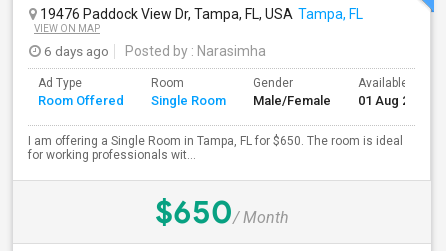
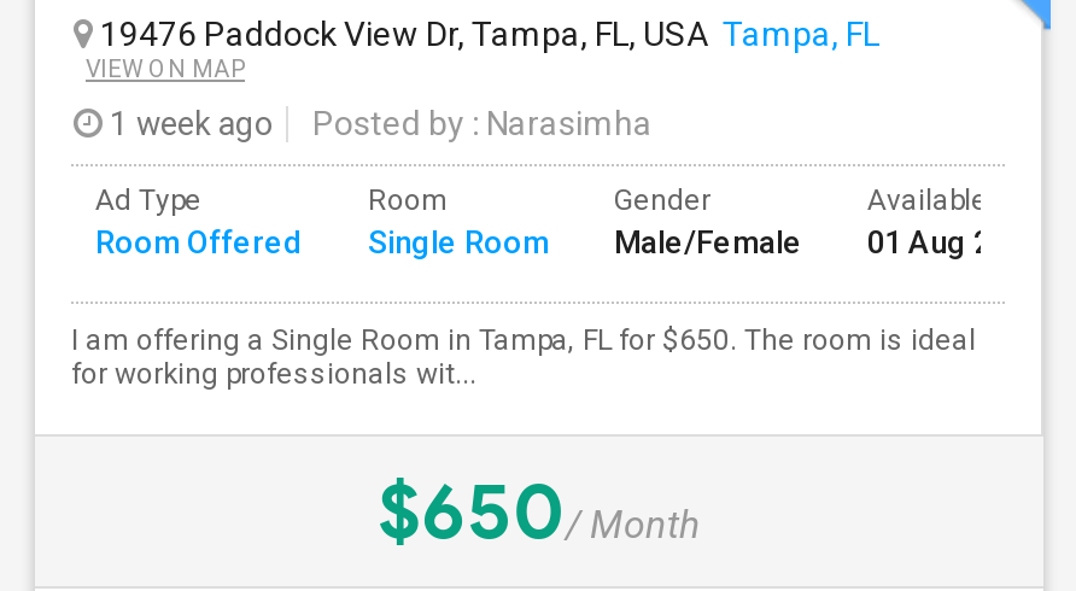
- 6 days ago Posted by: Narasimha
+ 1 week ago Posted by: Narasimha
